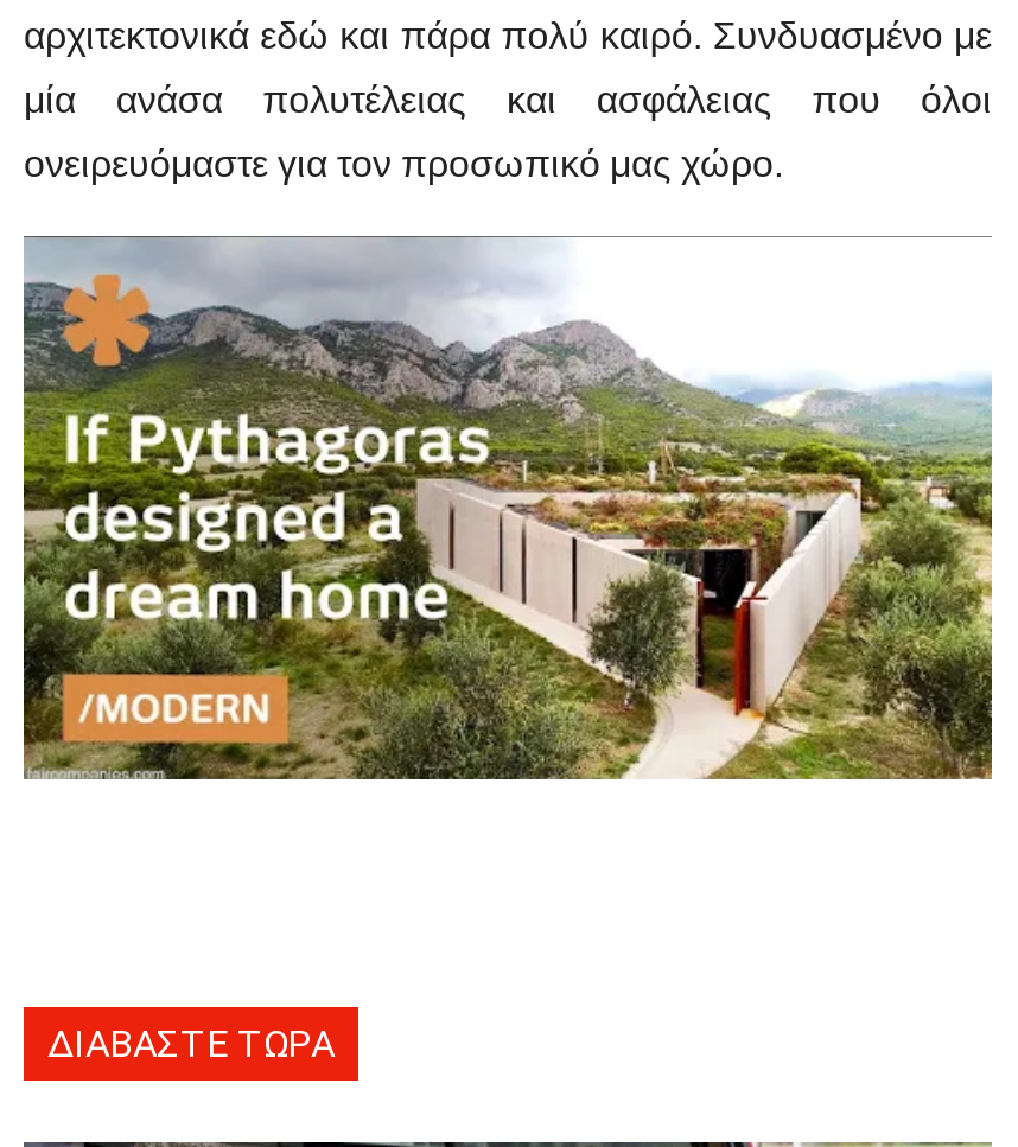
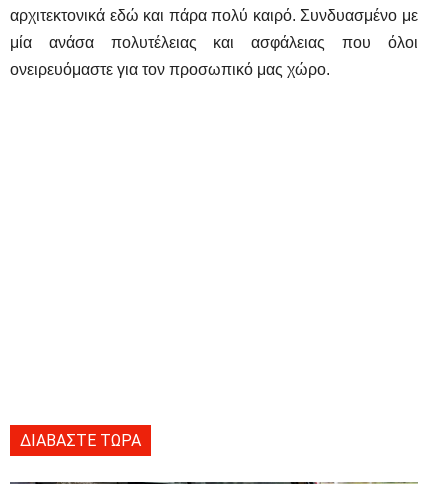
- [image]
